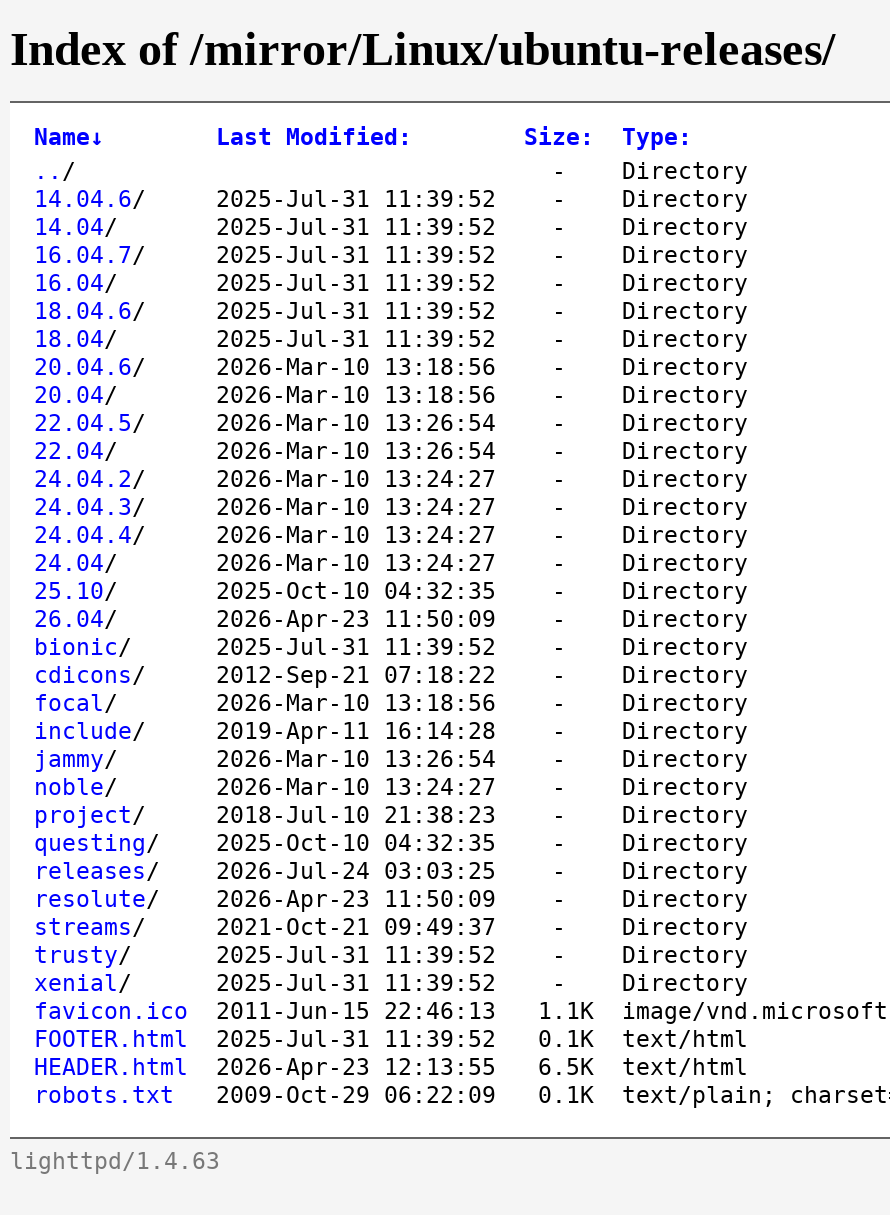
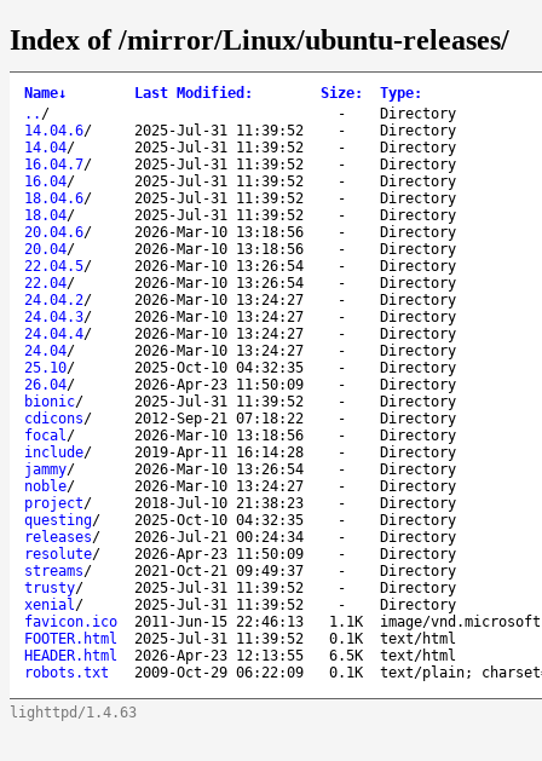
- 2026-Jul-24 03:03:25
+ 2026-Jul-21 00:24:34
